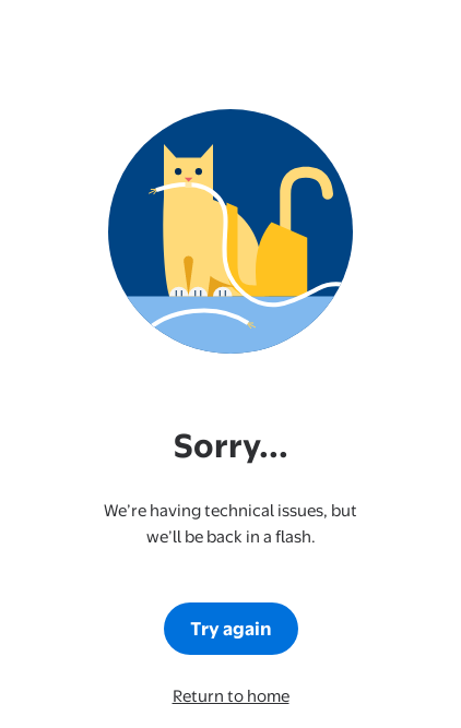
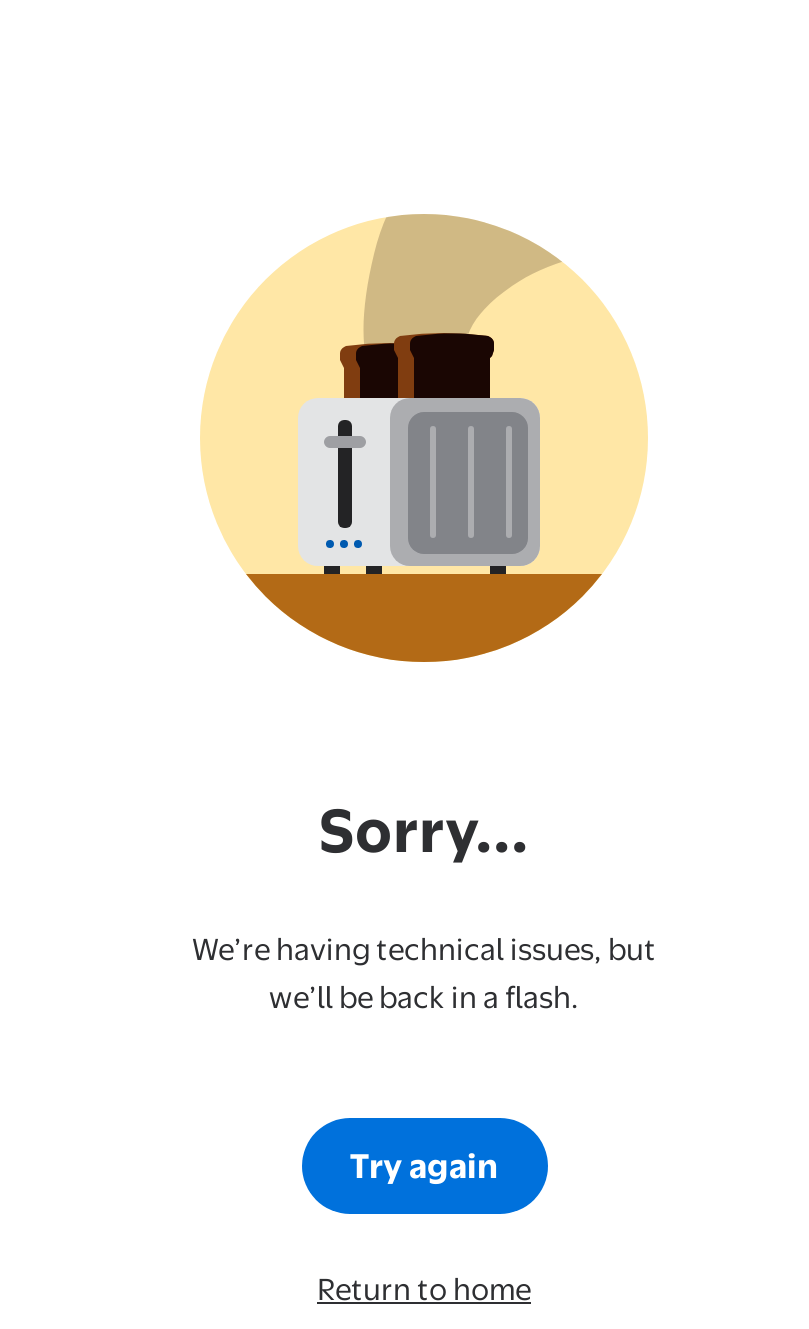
- [image]
+ [image]
